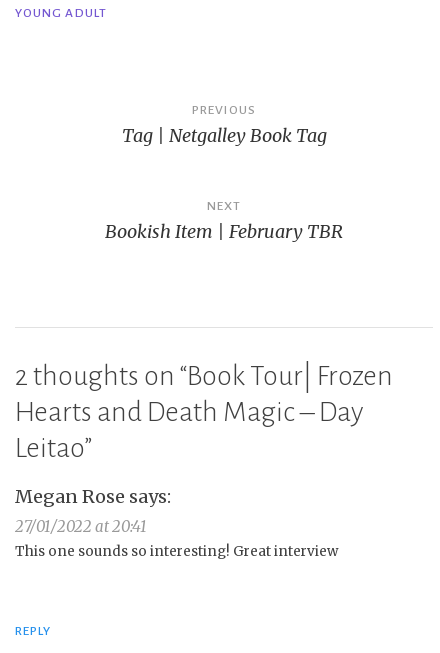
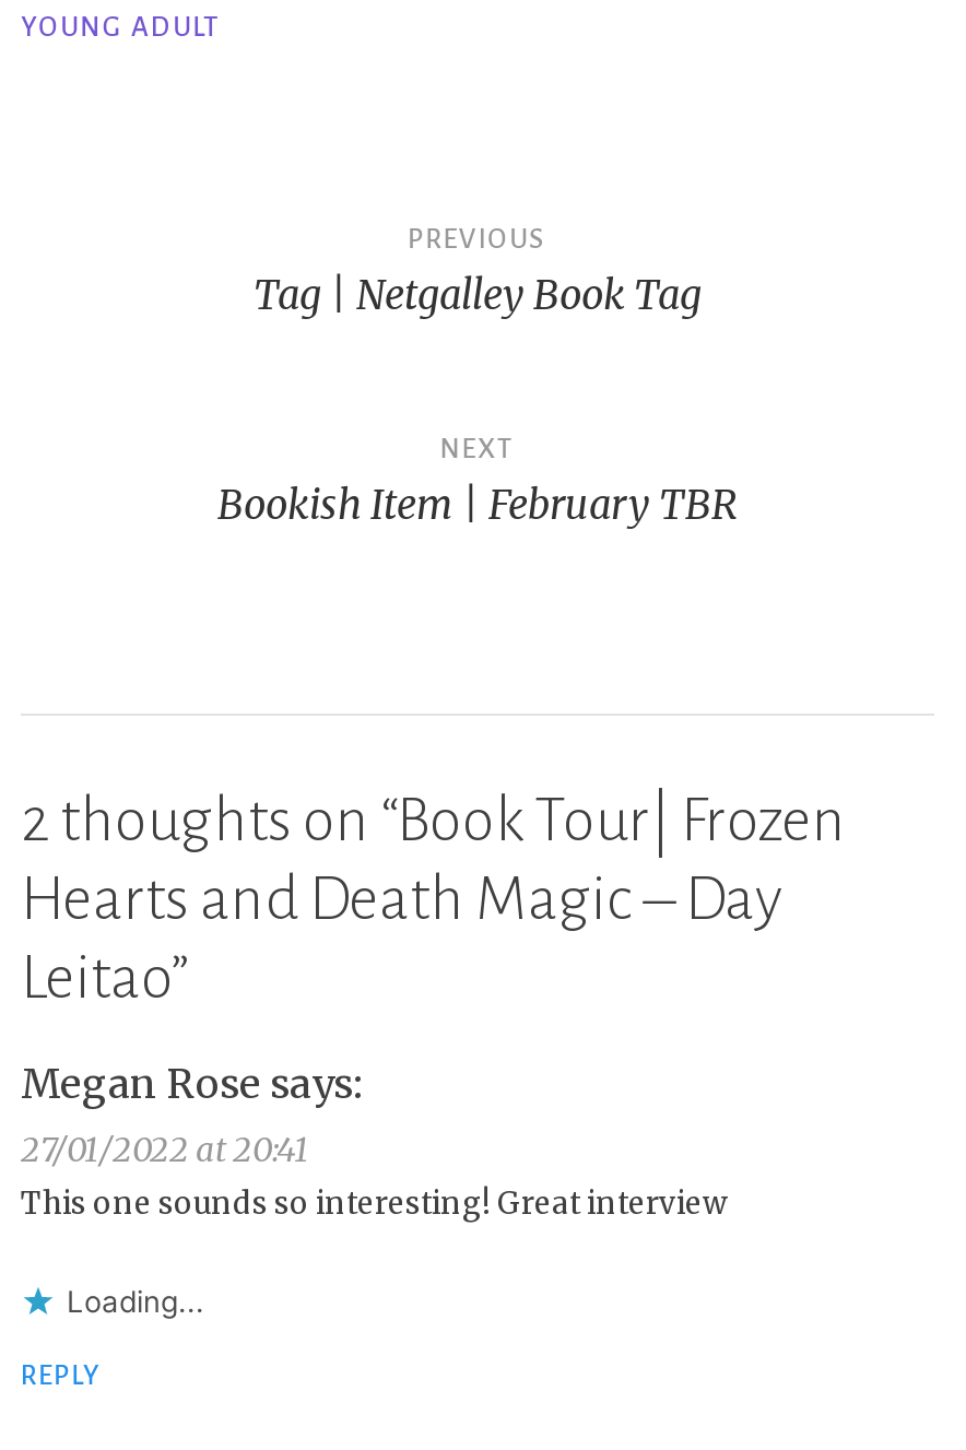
+ Loading...
